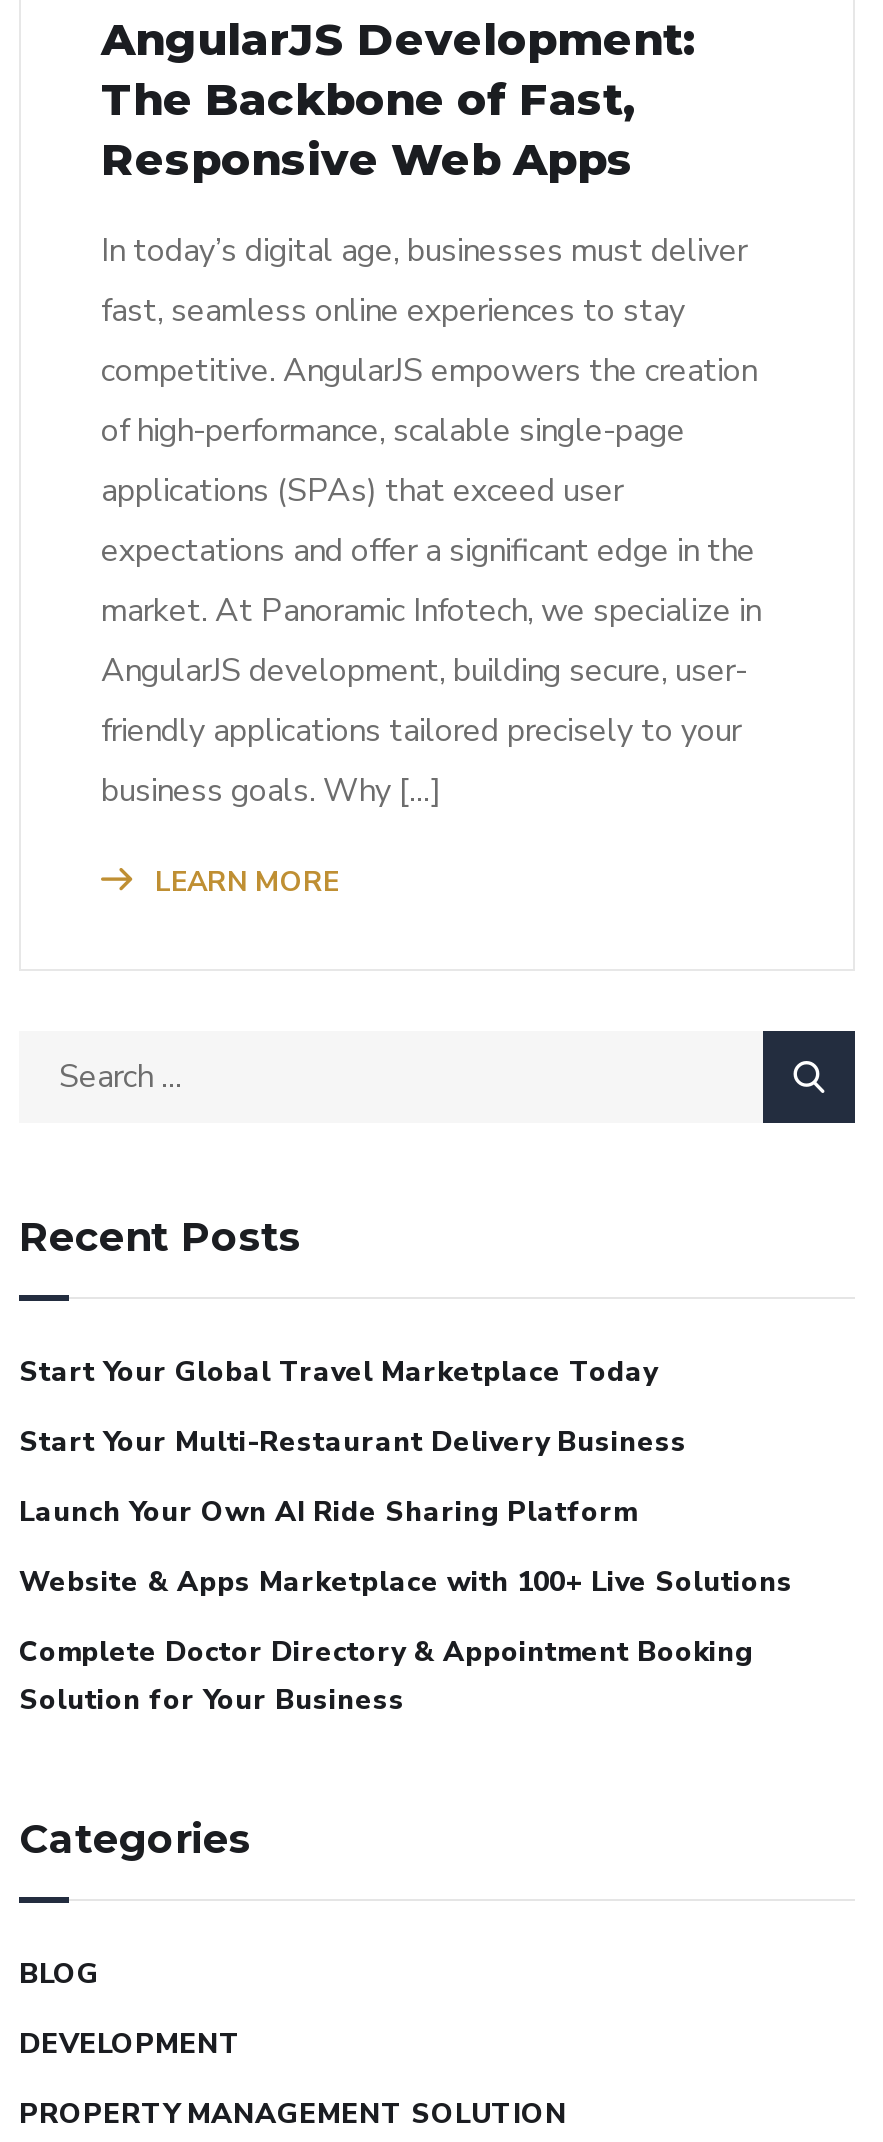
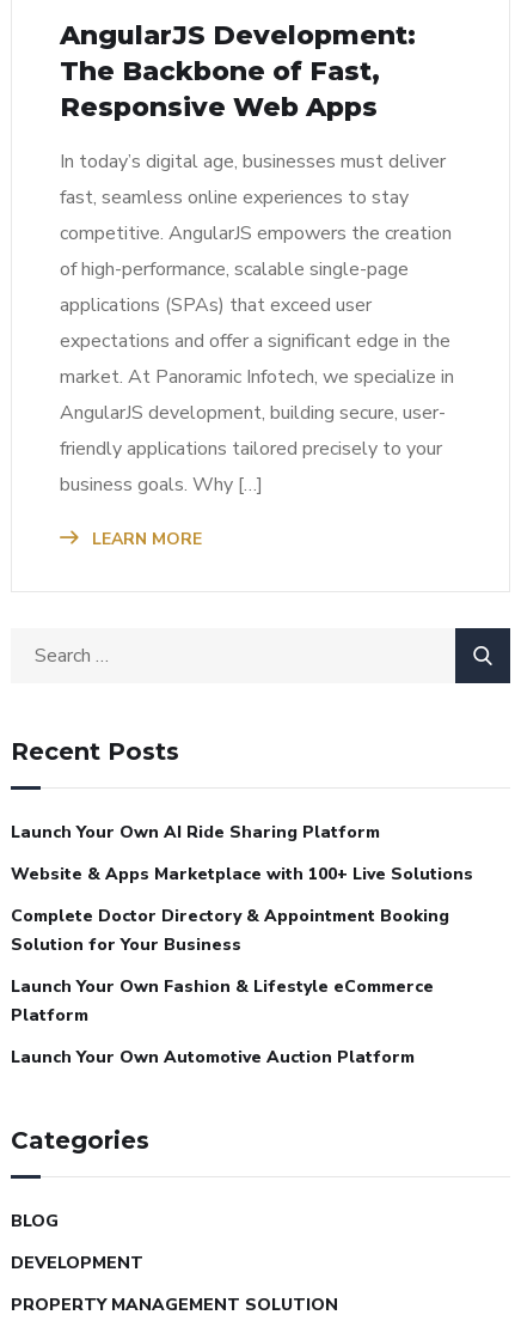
- Start Your Global Travel Marketplace Today
- Start Your Multi-Restaurant Delivery Business

moved up: Launch Your Own AI Ride Sharing Platform | Website & Apps Marketplace with 100+ Live Solutions | Complete Doctor Directory & Appointment Booking | Solution for Your Business

+ Launch Your Own Fashion & Lifestyle eCommerce
+ Platform
+ Launch Your Own Automotive Auction Platform
